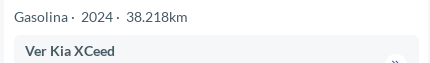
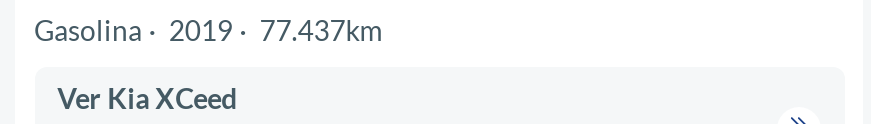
- 2024
- 38.218km
+ 2019
+ 77.437km
